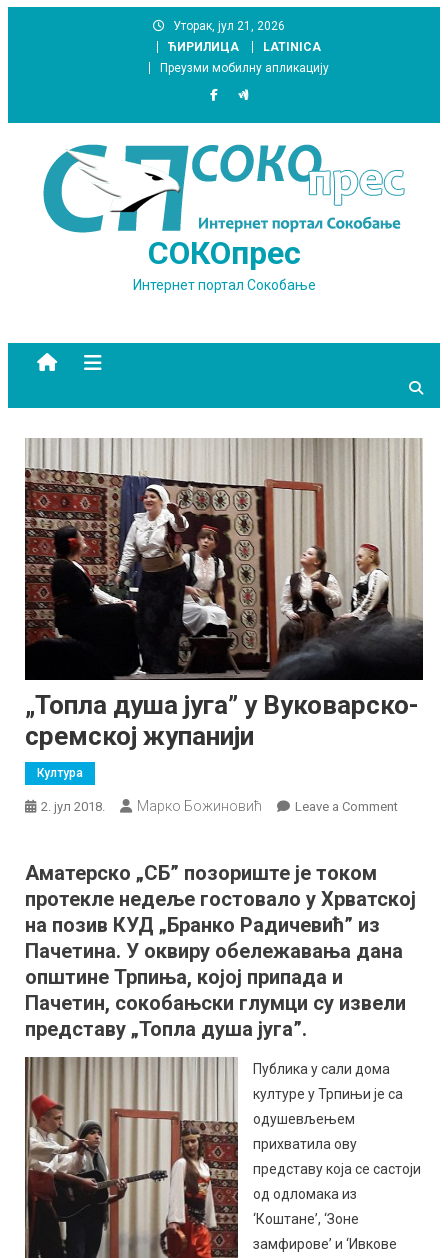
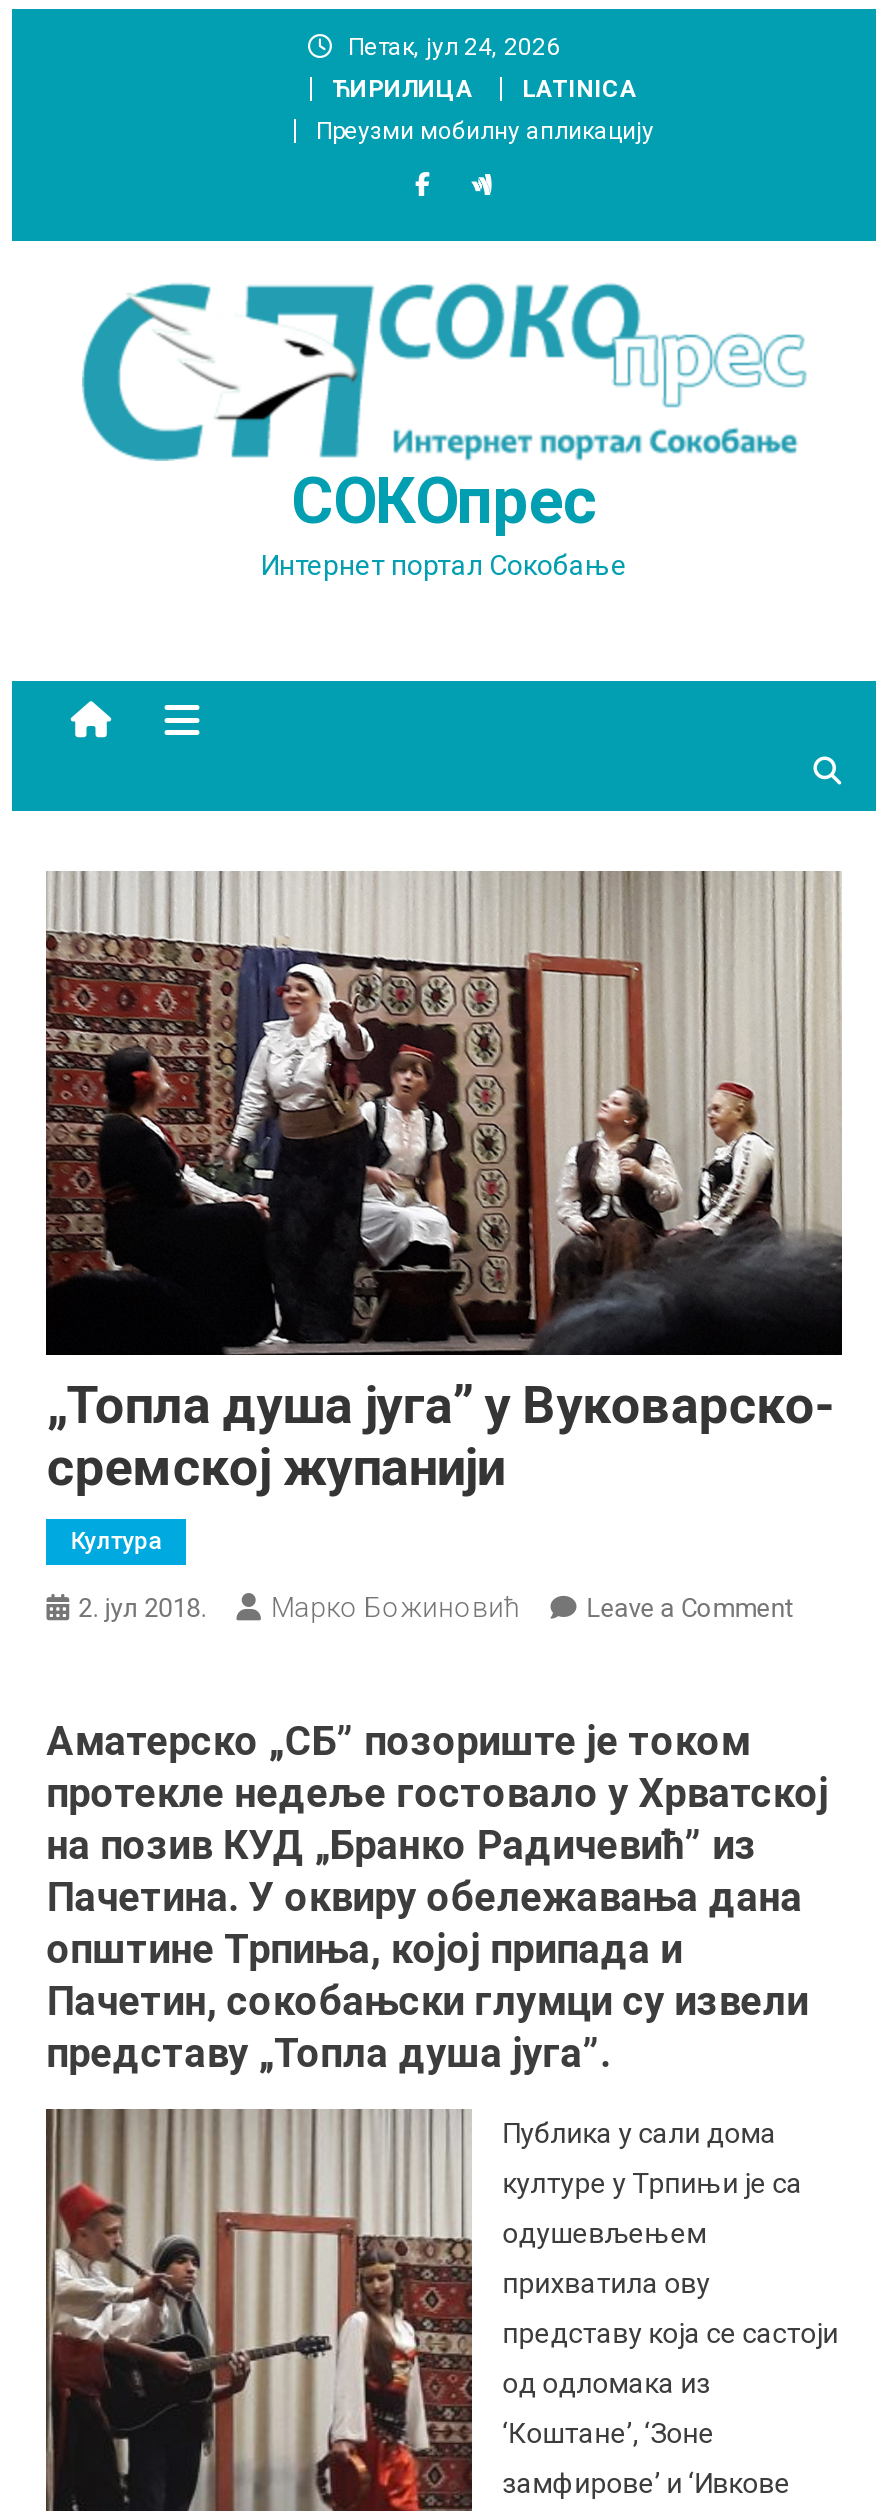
- Уторак, јул 21, 2026
+ Петак, јул 24, 2026
